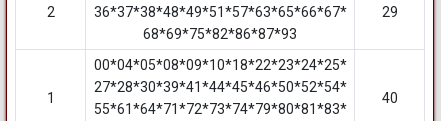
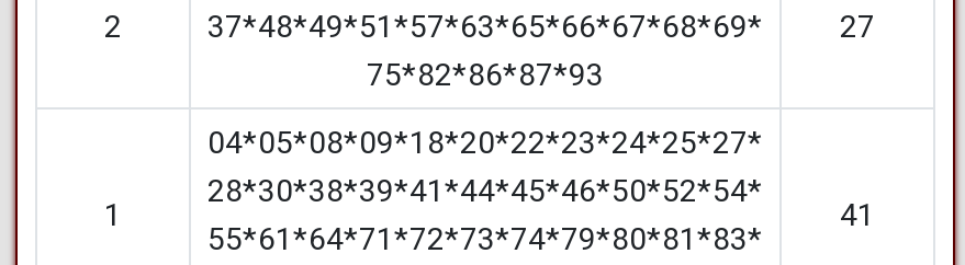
- 36*37*38*48*49*51*57*63*65*66*67*
+ 37*48*49*51*57*63*65*66*67*68*69*

- 29
+ 27

- 68*69*75*82*86*87*93
+ 75*82*86*87*93

- 00*04*05*08*09*10*18*22*23*24*25*
+ 04*05*08*09*18*20*22*23*24*25*27*

- 27*28*30*39*41*44*45*46*50*52*54*
+ 28*30*38*39*41*44*45*46*50*52*54*

- 40
+ 41
